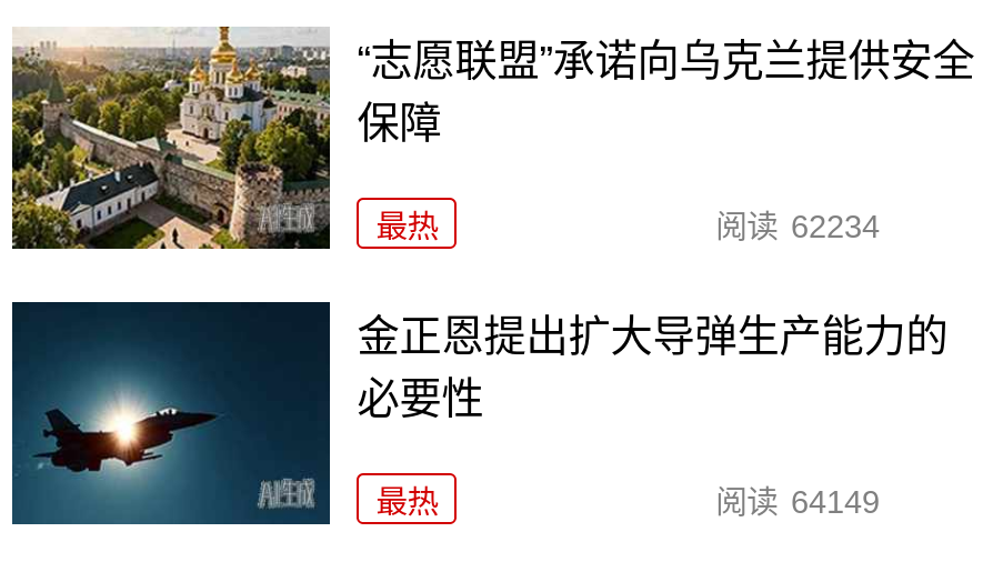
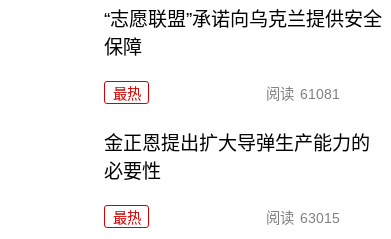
- [image]

- 阅读 62234
+ 阅读 61081

- [image]

- 阅读 64149
+ 阅读 63015
